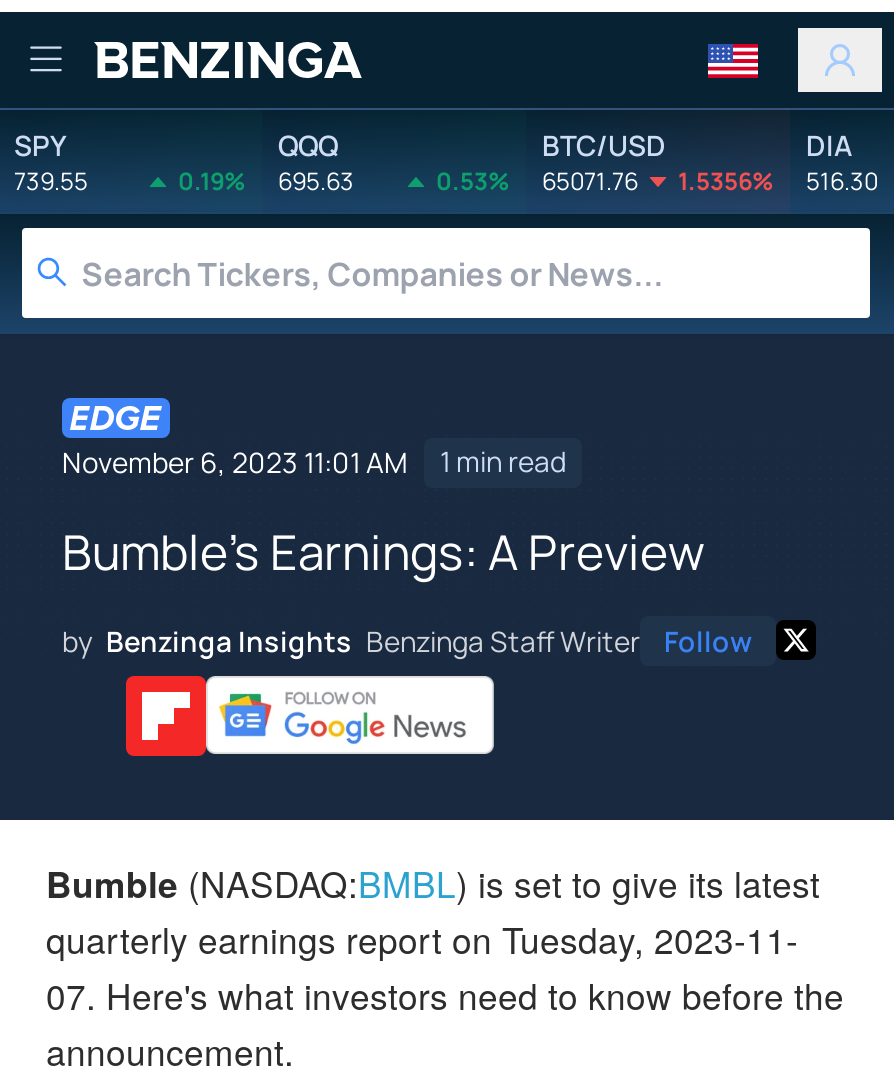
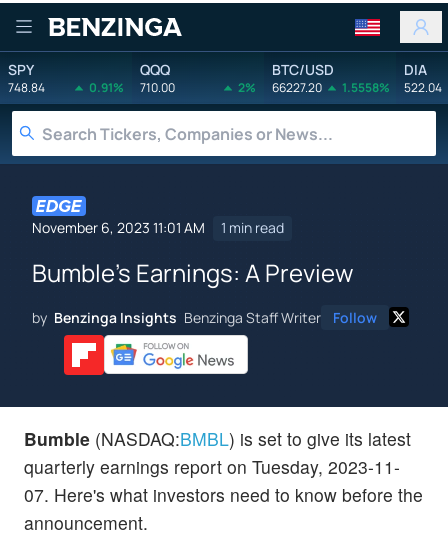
- 739.55
+ 748.84

- 0.19%
+ 0.91%

- 695.63
+ 710.00

- 0.53%
+ 2%

- 65071.76
+ 66227.20

- 1.5356%
+ 1.5558%

- 516.30
+ 522.04
